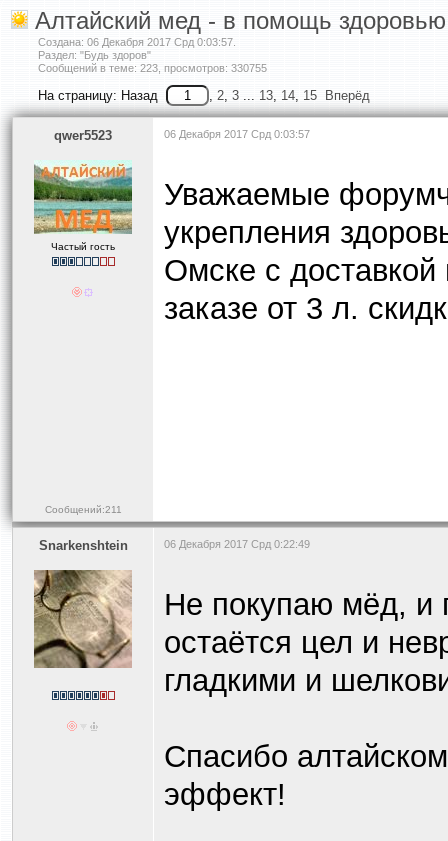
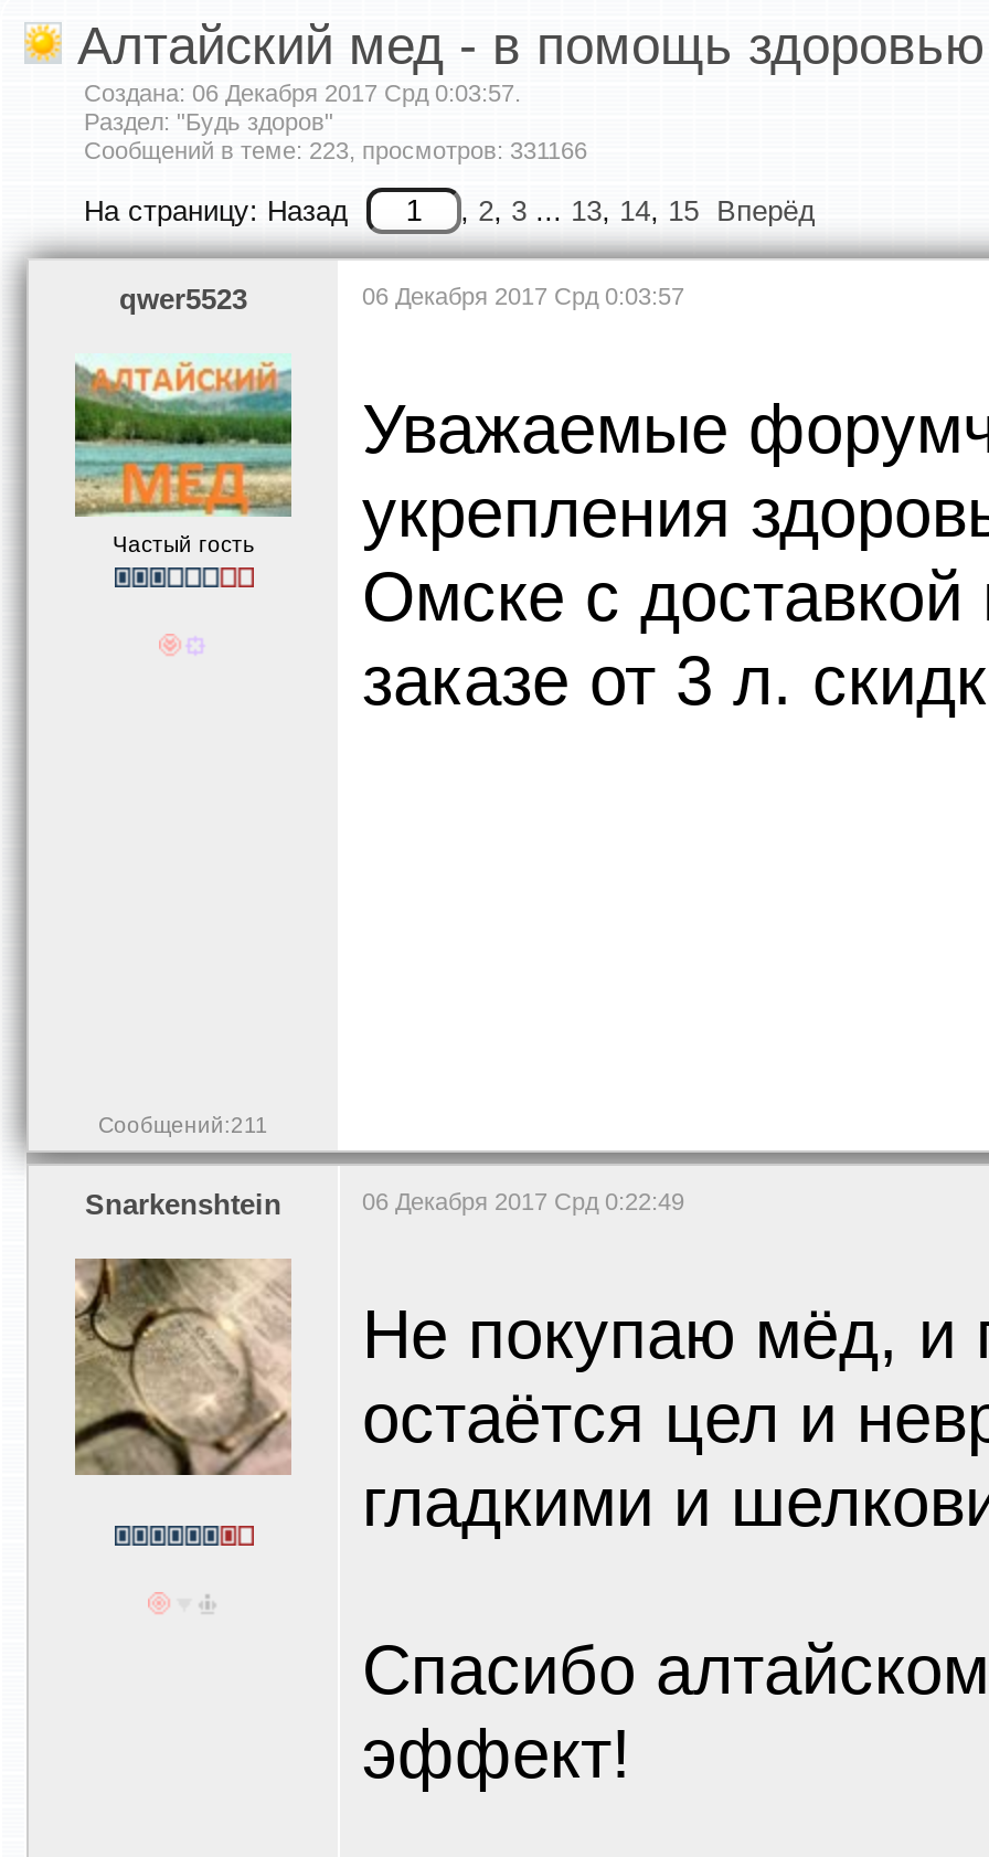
- Сообщений в теме: 223, просмотров: 330755
+ Сообщений в теме: 223, просмотров: 331166
